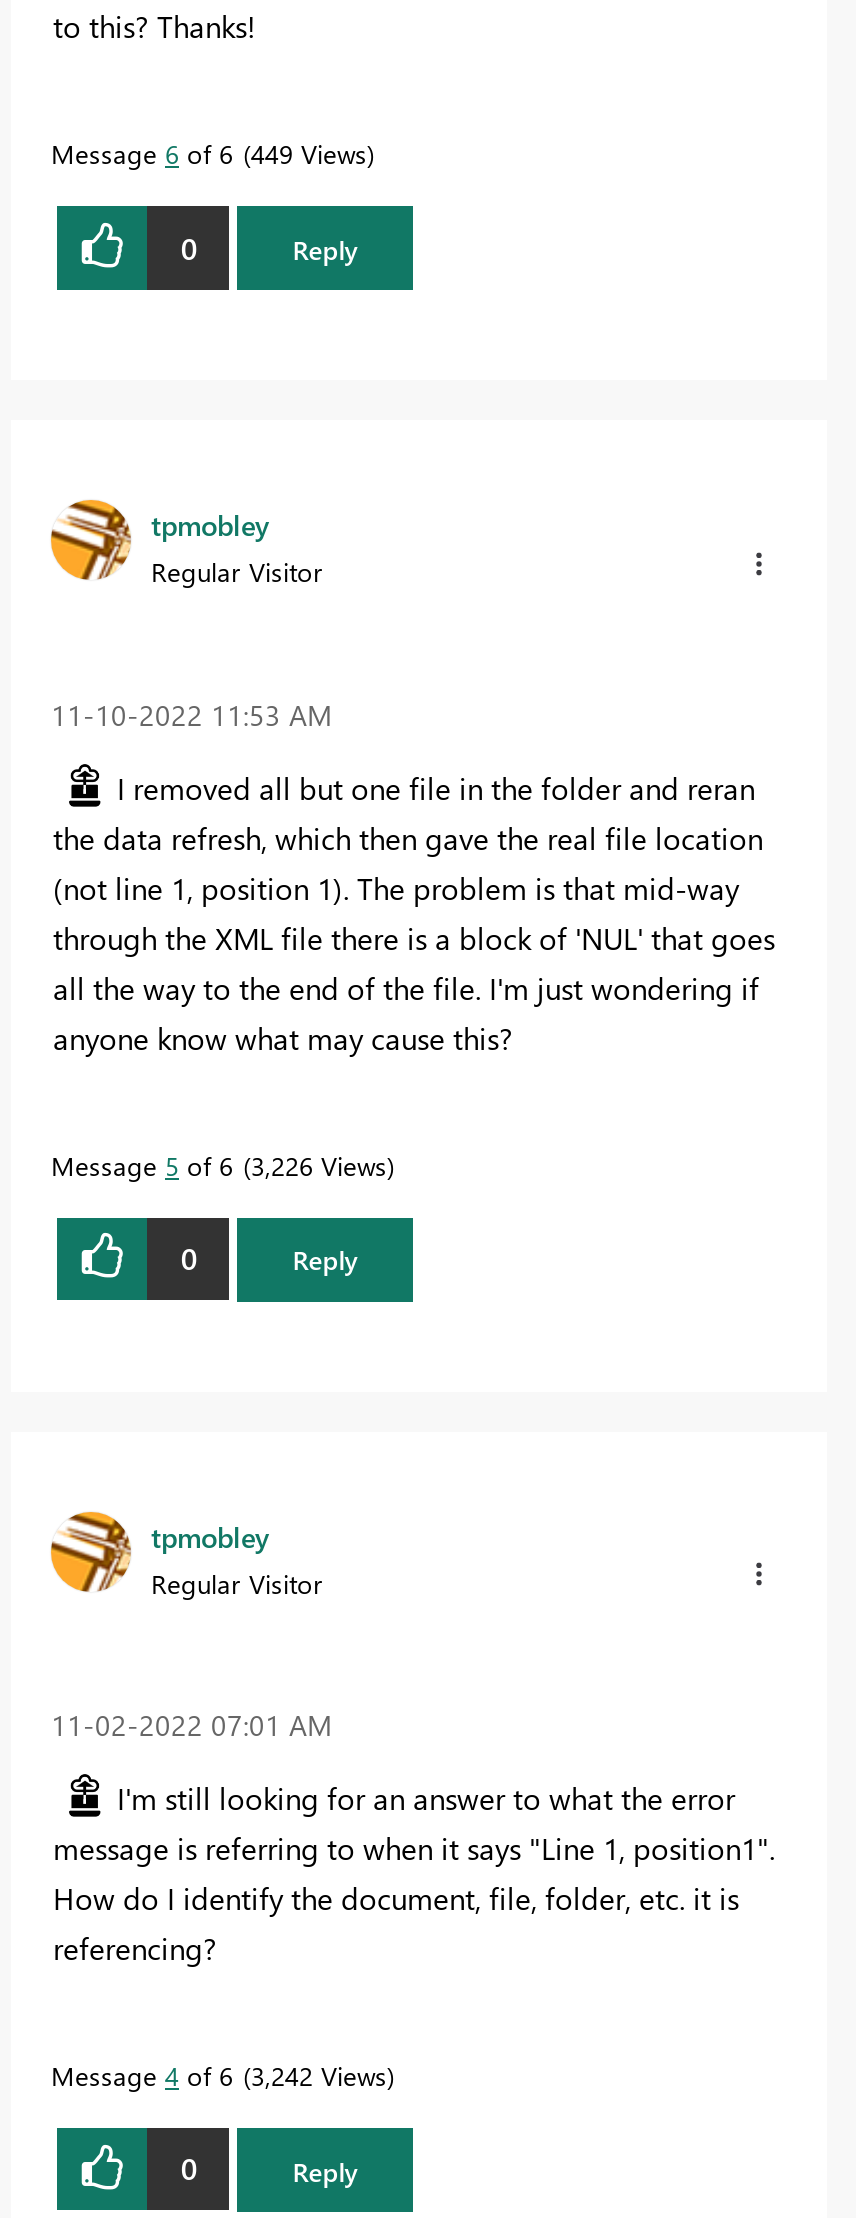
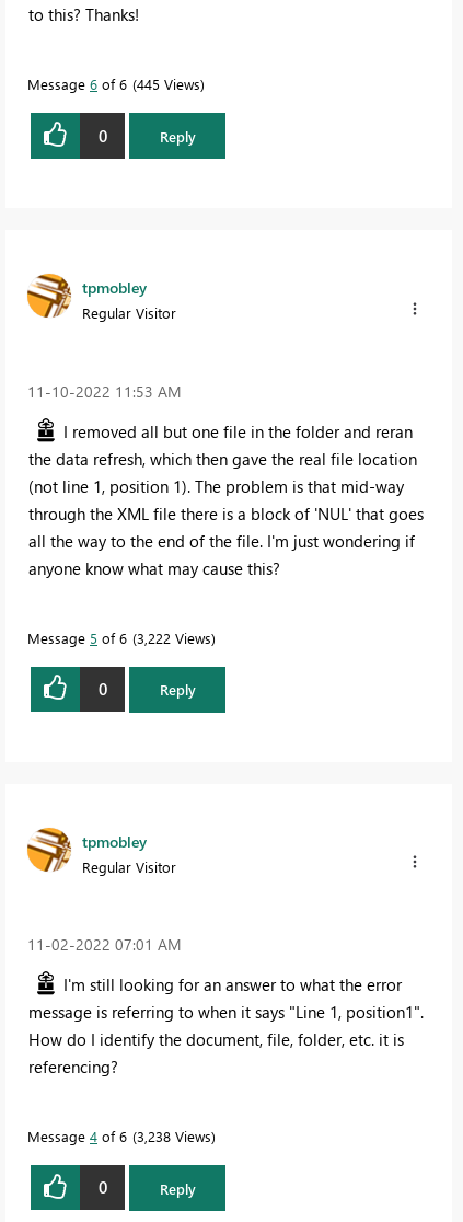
- Message 6 of 6 449 Views
+ Message 6 of 6 445 Views

- Message 5 of 6 3,226 Views
+ Message 5 of 6 3,222 Views

- Message 4 of 6 3,242 Views
+ Message 4 of 6 3,238 Views
